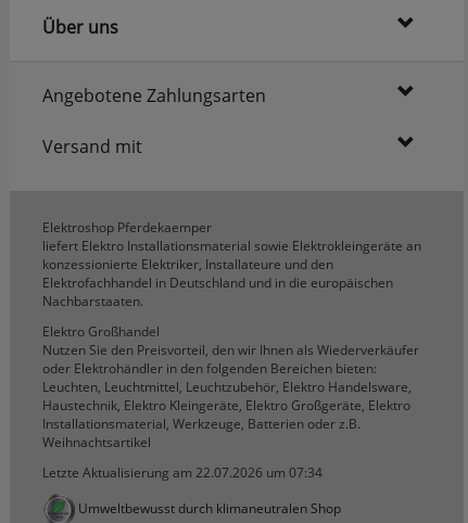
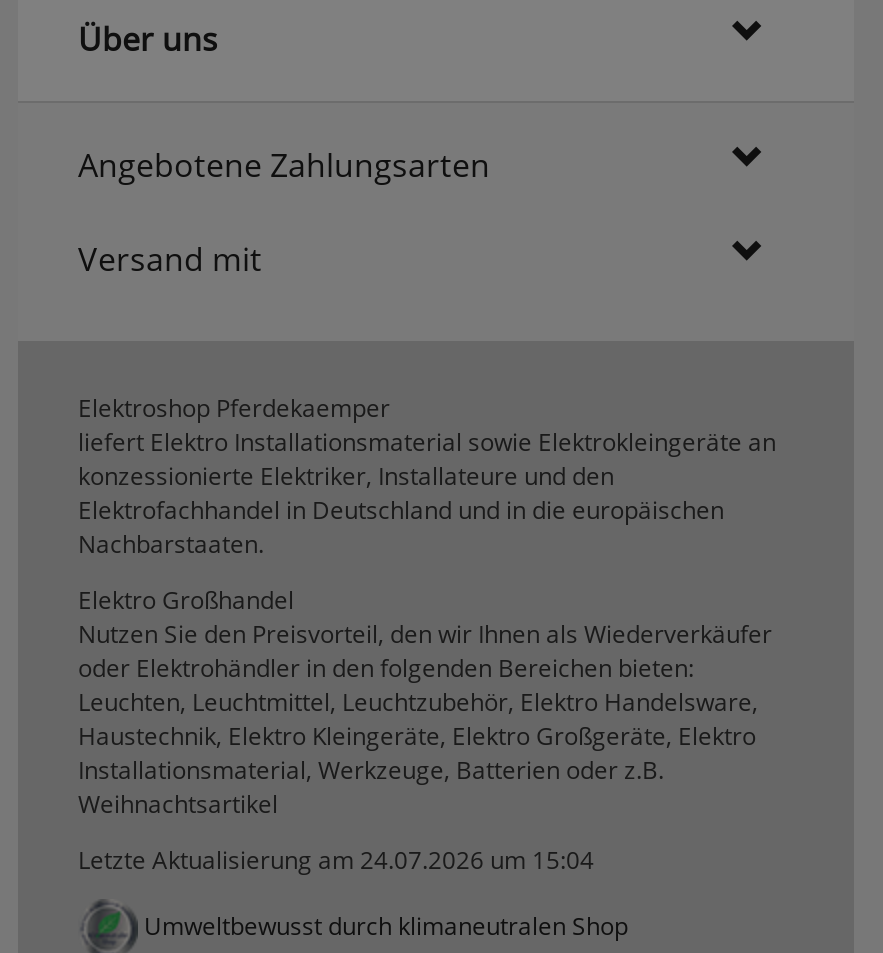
- Letzte Aktualisierung am 22.07.2026 um 07:34
+ Letzte Aktualisierung am 24.07.2026 um 15:04
